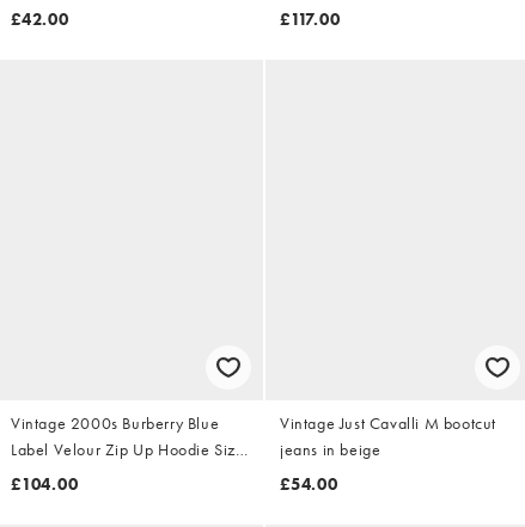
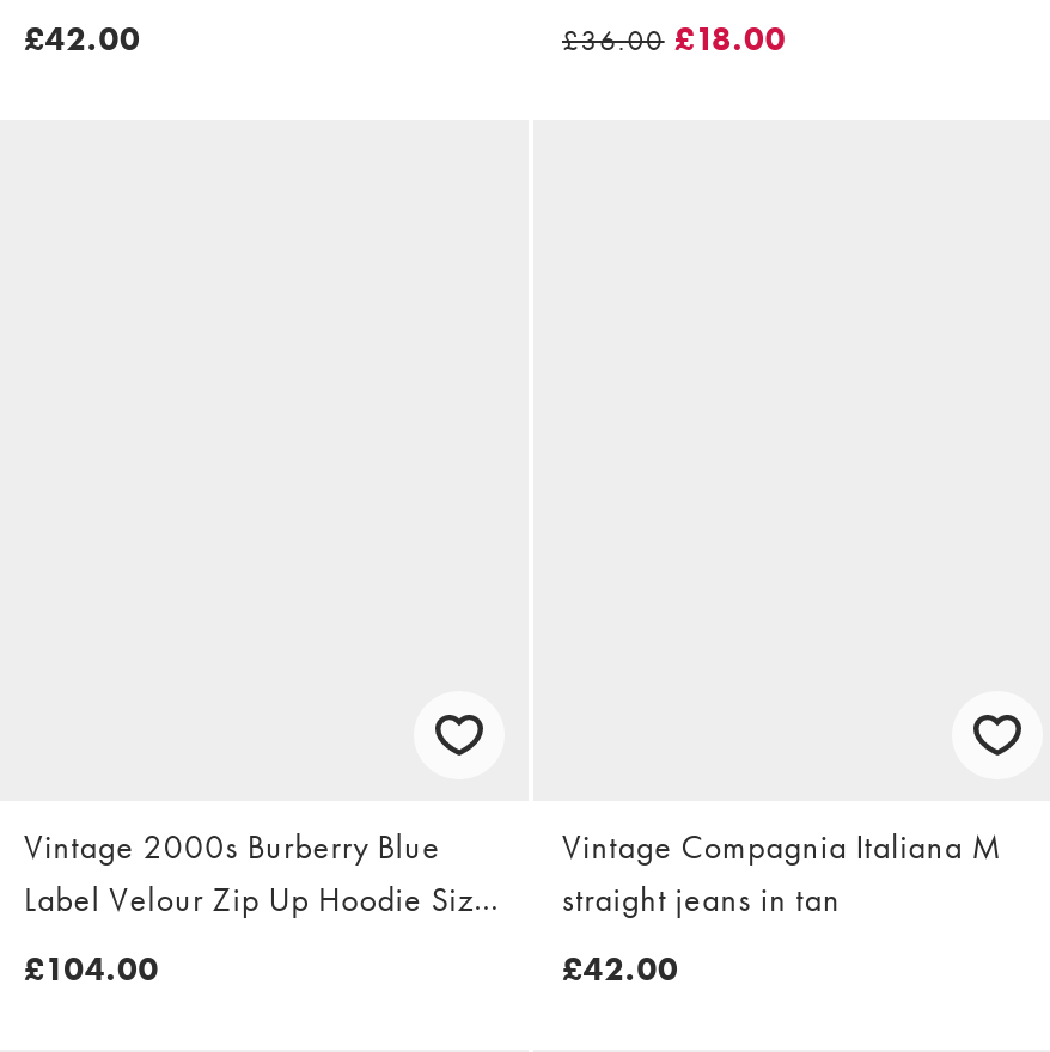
- £117.00
+ £36.00 £18.00

- Vintage Just Cavalli M bootcut
- jeans in beige
+ Vintage Compagnia Italiana M
+ straight jeans in tan

- £54.00
+ £42.00
